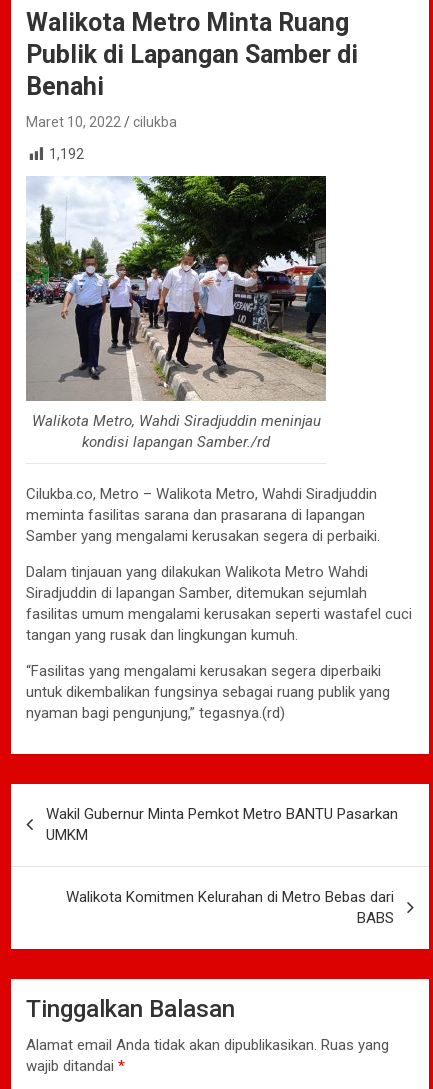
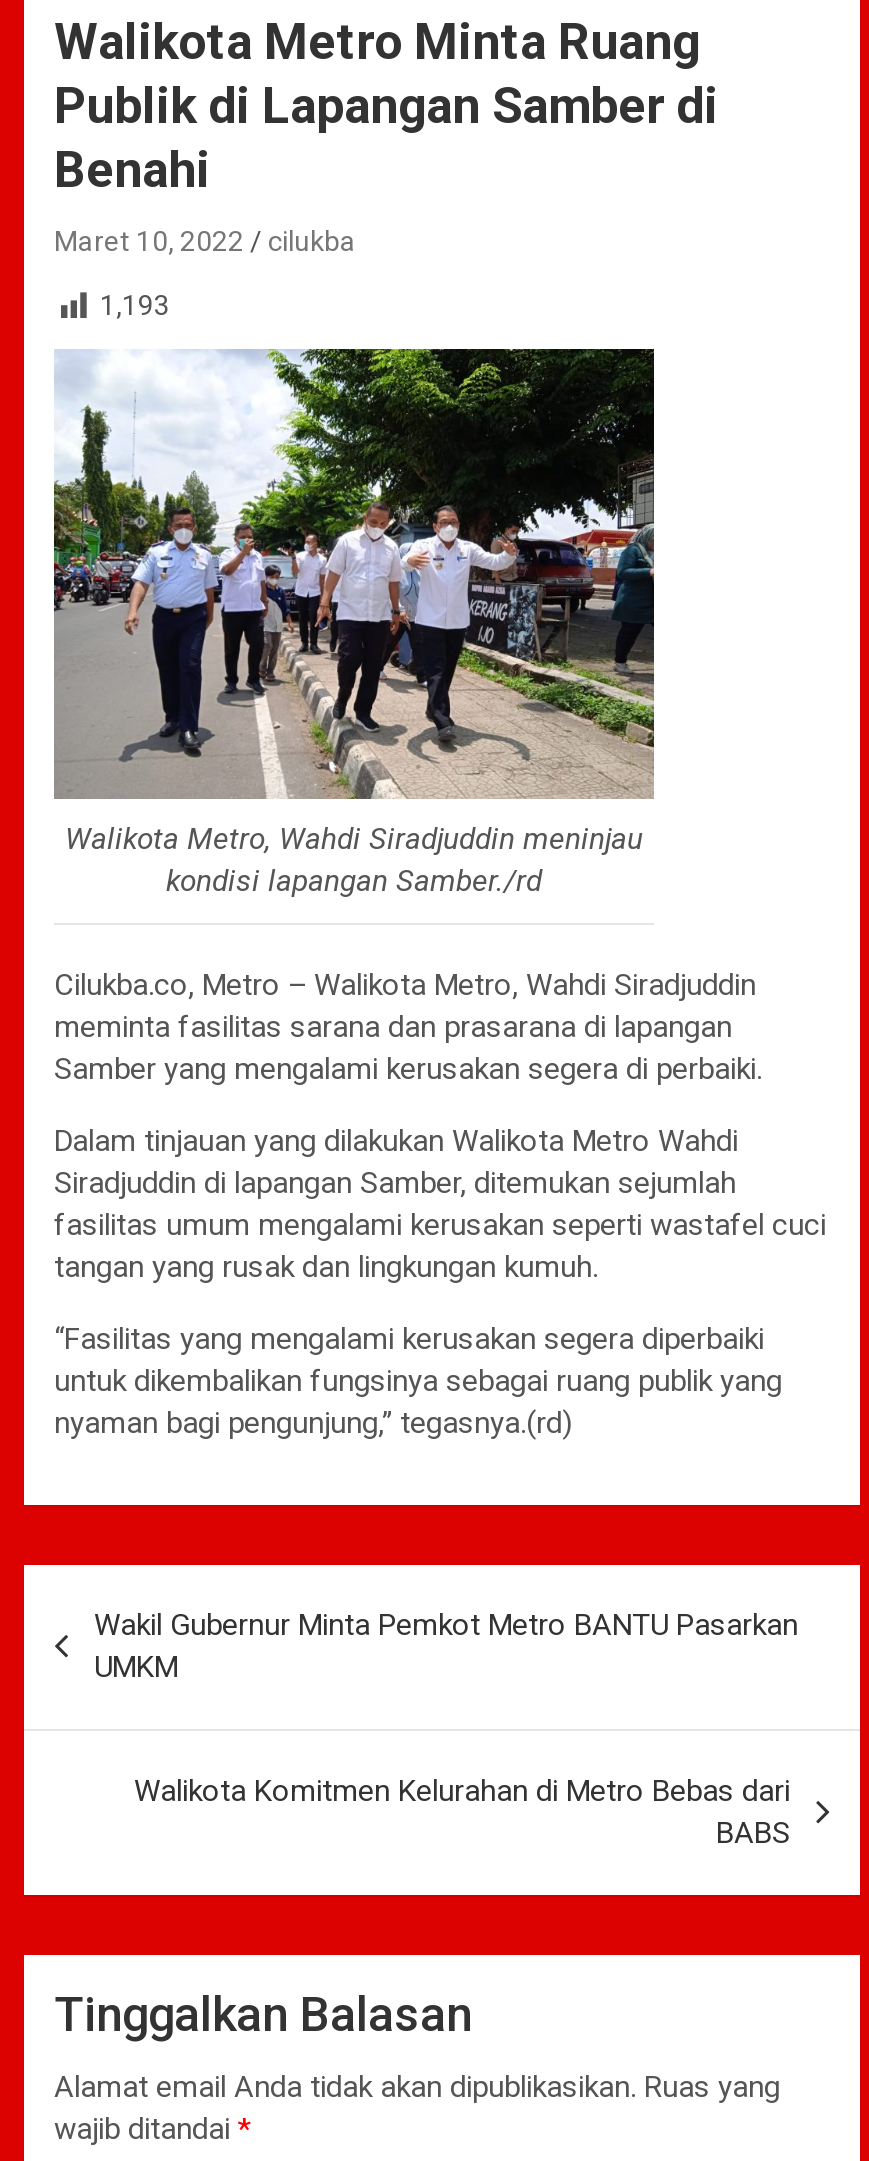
- 1,192
+ 1,193
